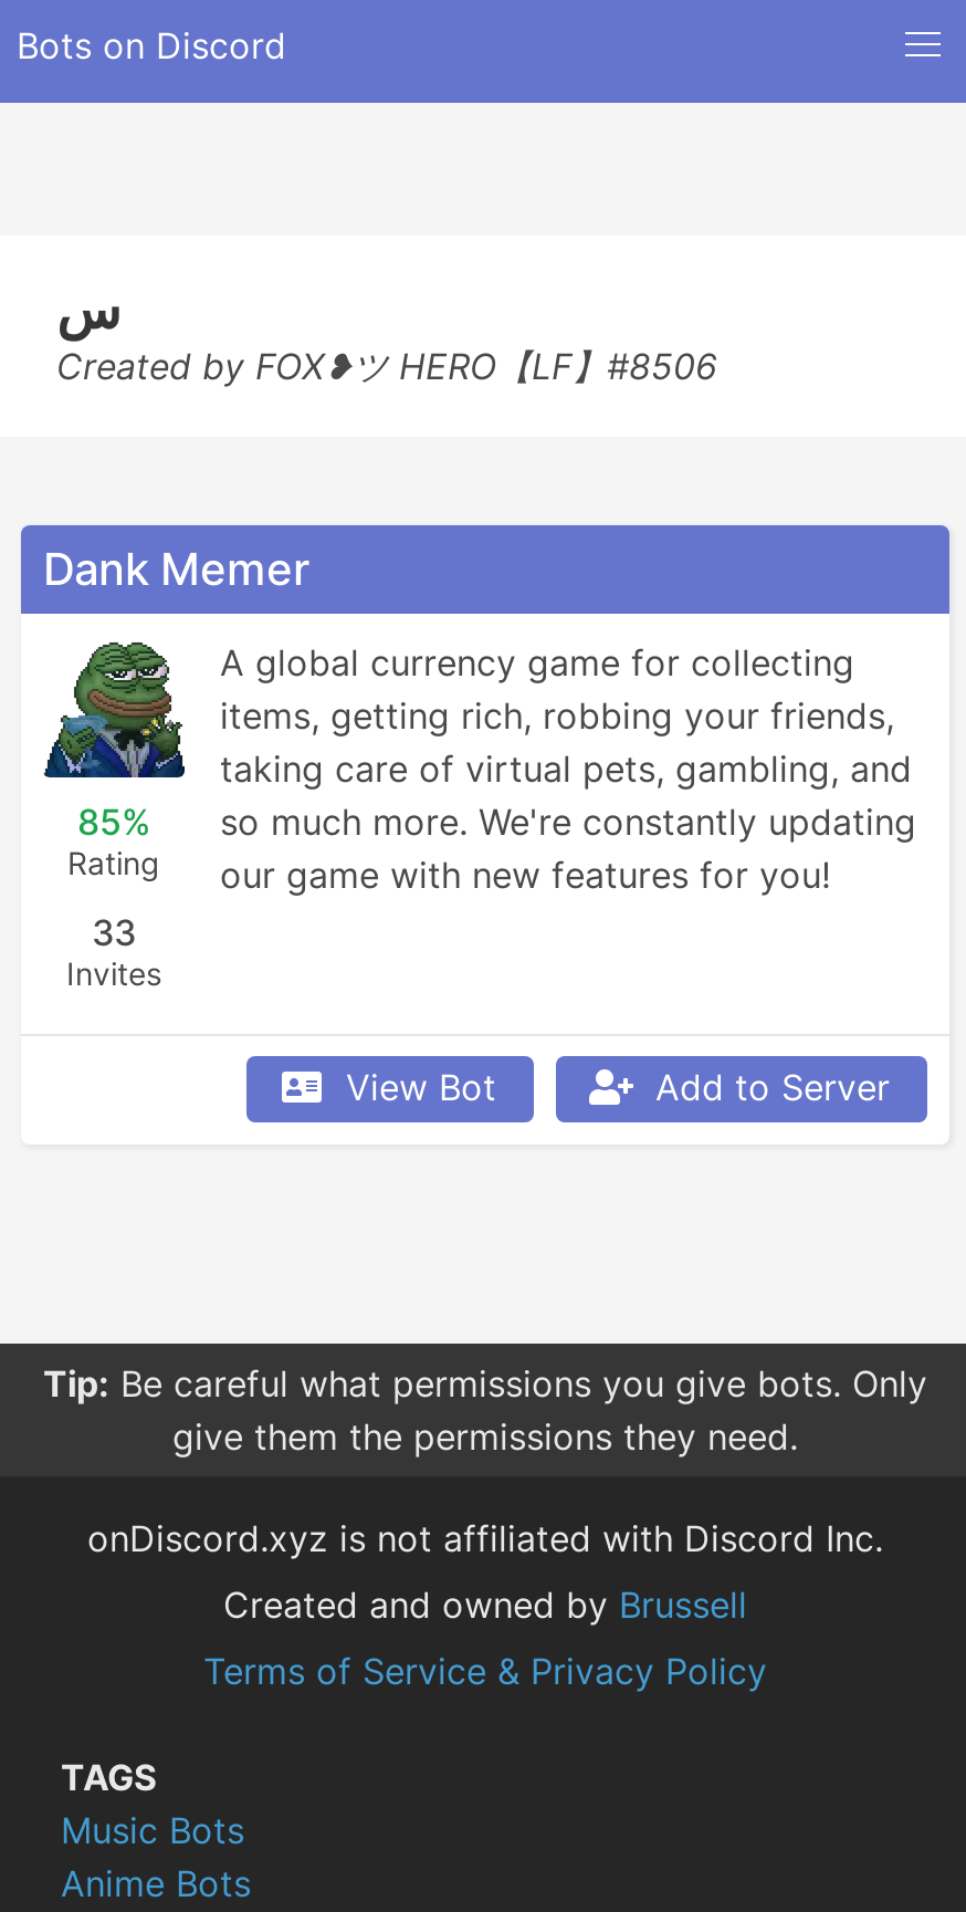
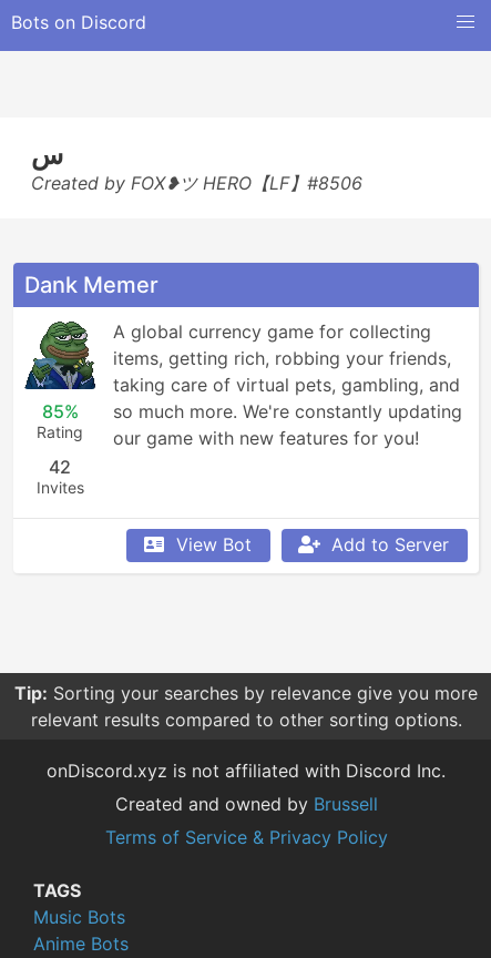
- 33
+ 42

- Tip: Be careful what permissions you give bots. Only
- give them the permissions they need.
+ Tip: Sorting your searches by relevance give you more
+ relevant results compared to other sorting options.
